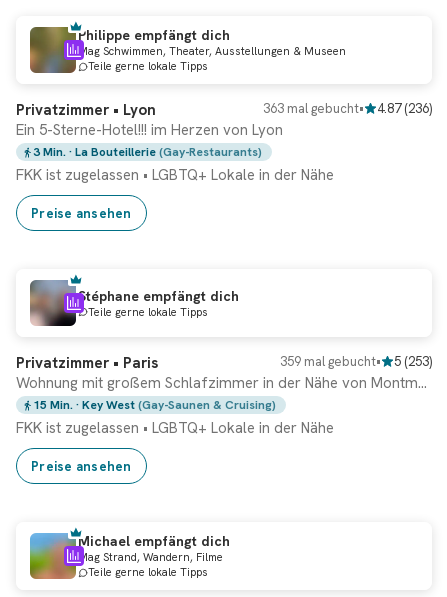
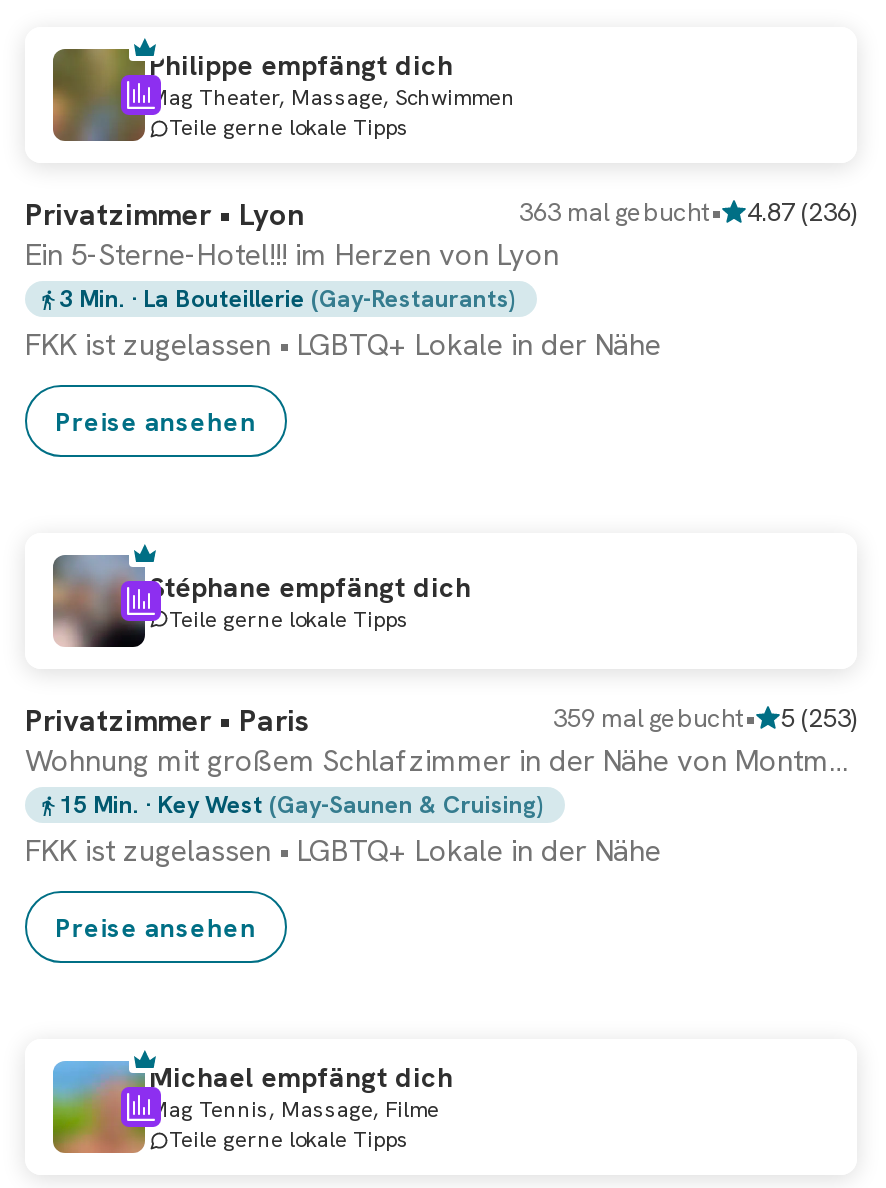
- Mag Schwimmen, Theater, Ausstellungen & Museen
+ Mag Theater, Massage, Schwimmen

- Mag Strand, Wandern, Filme
+ Mag Tennis, Massage, Filme
